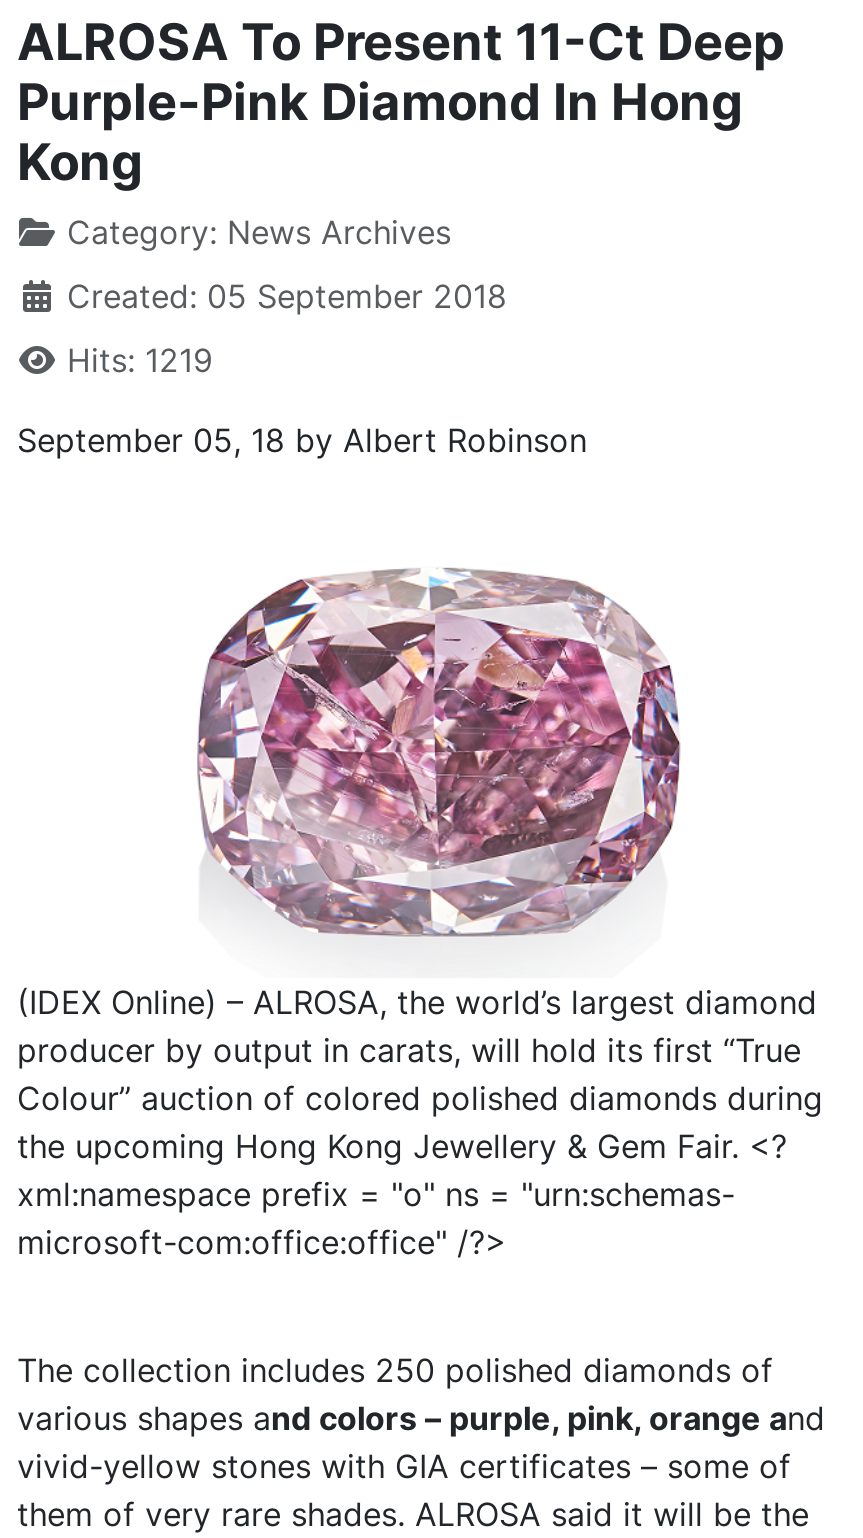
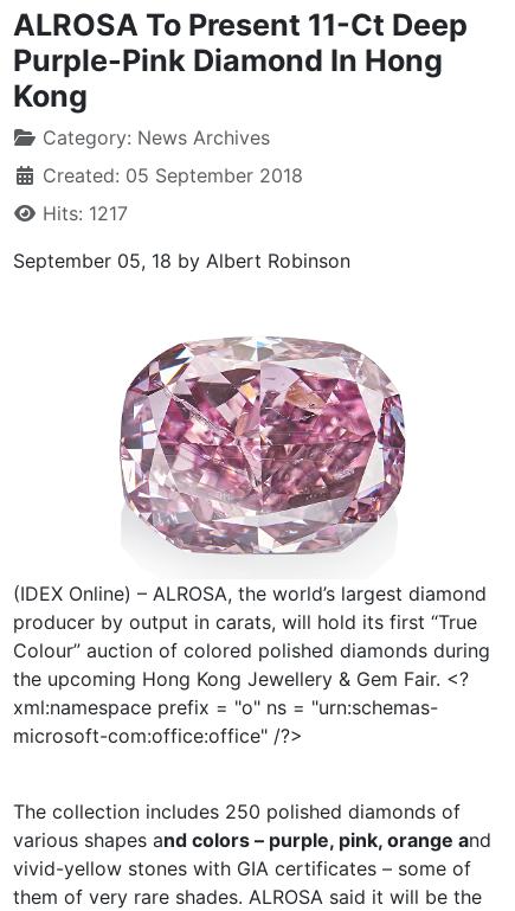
- Hits: 1219
+ Hits: 1217
